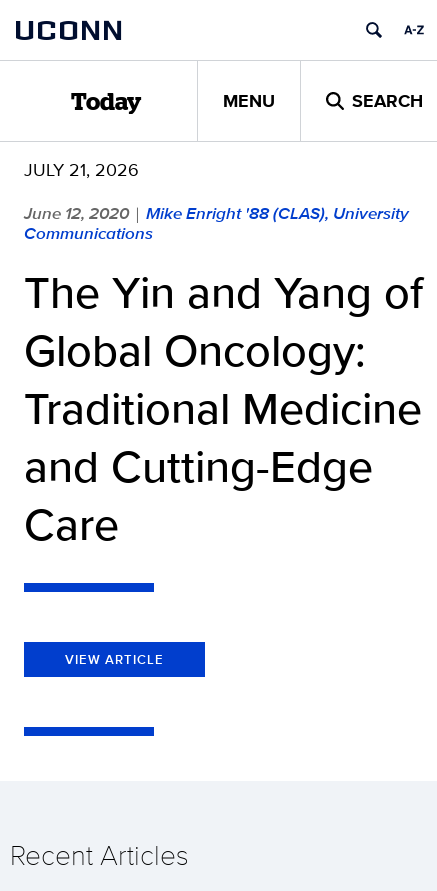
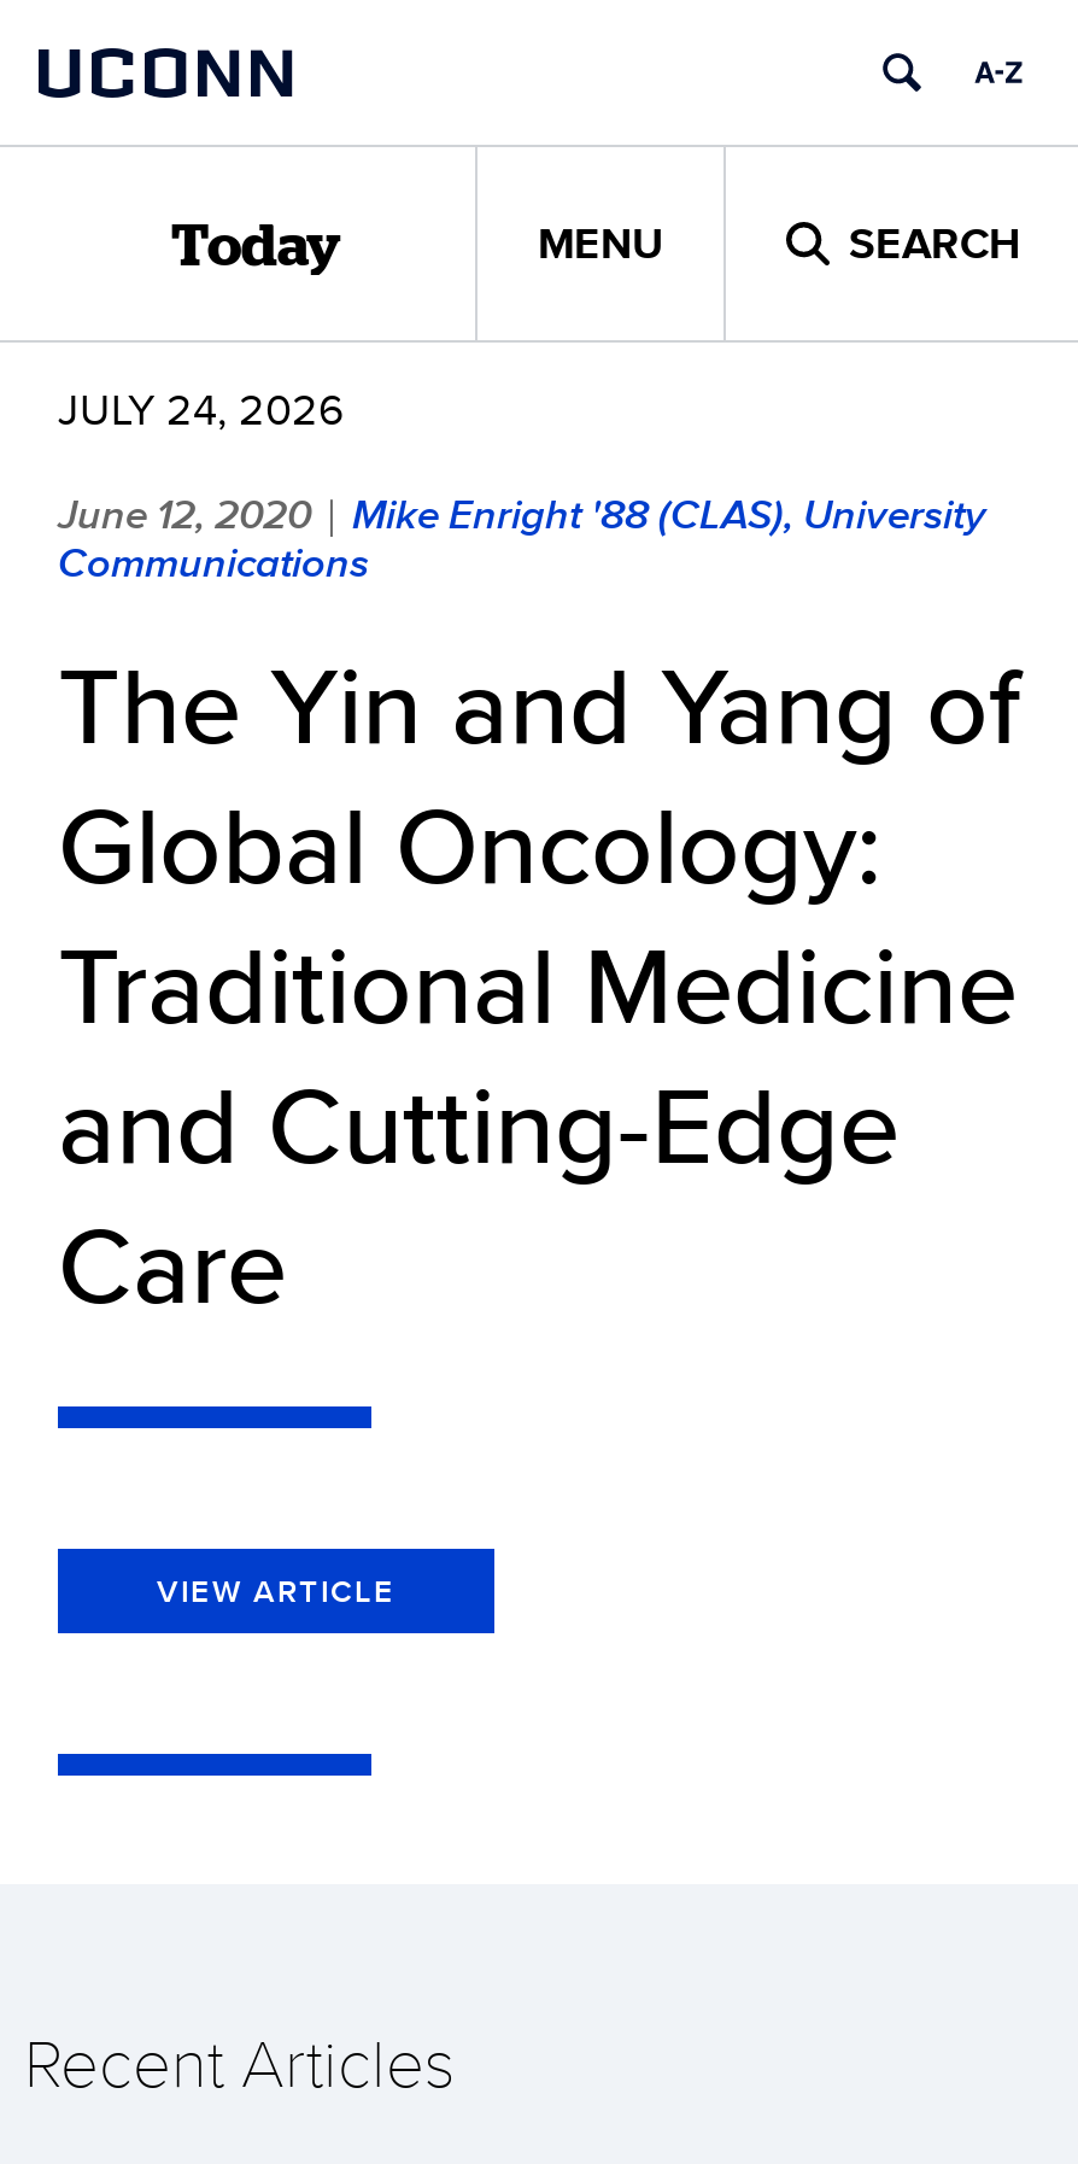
- JULY 21, 2026
+ JULY 24, 2026
